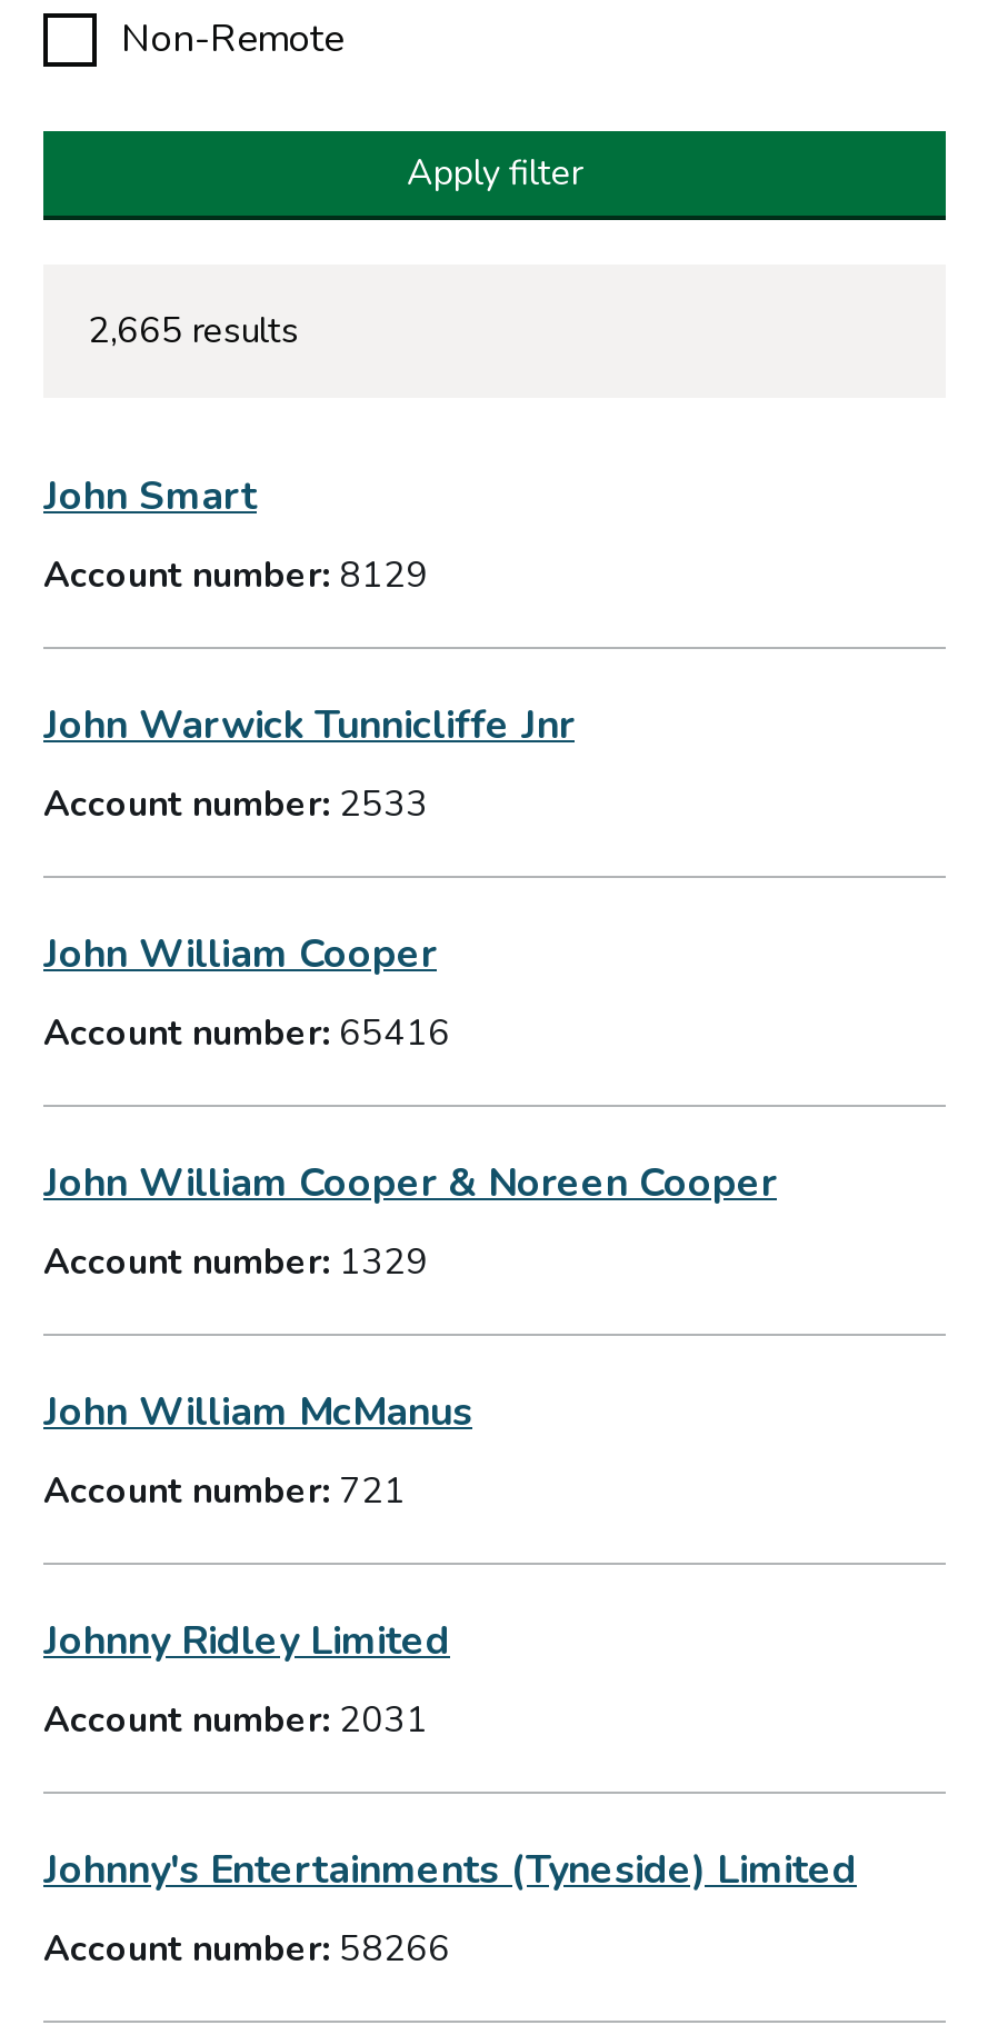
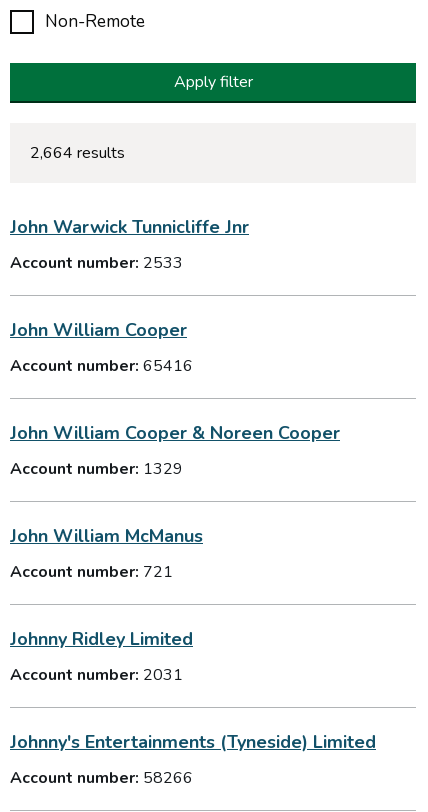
- 2,665 results
- John Smart
- Account number: 8129
+ 2,664 results
